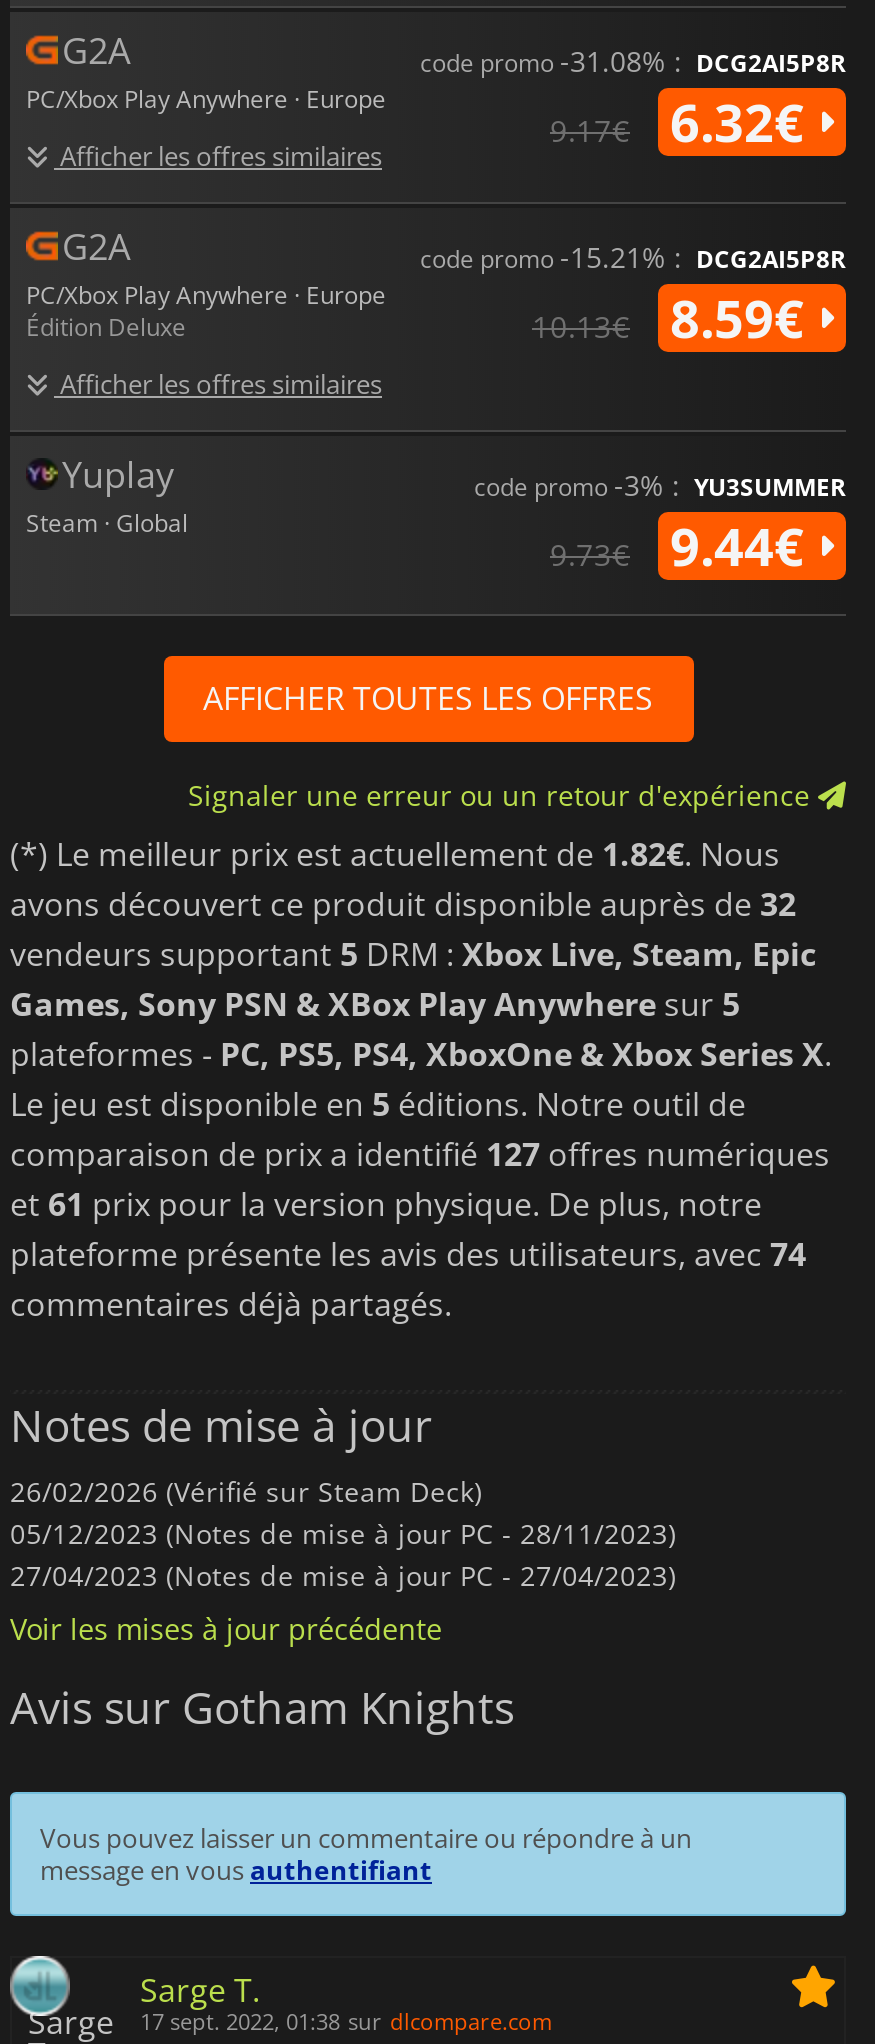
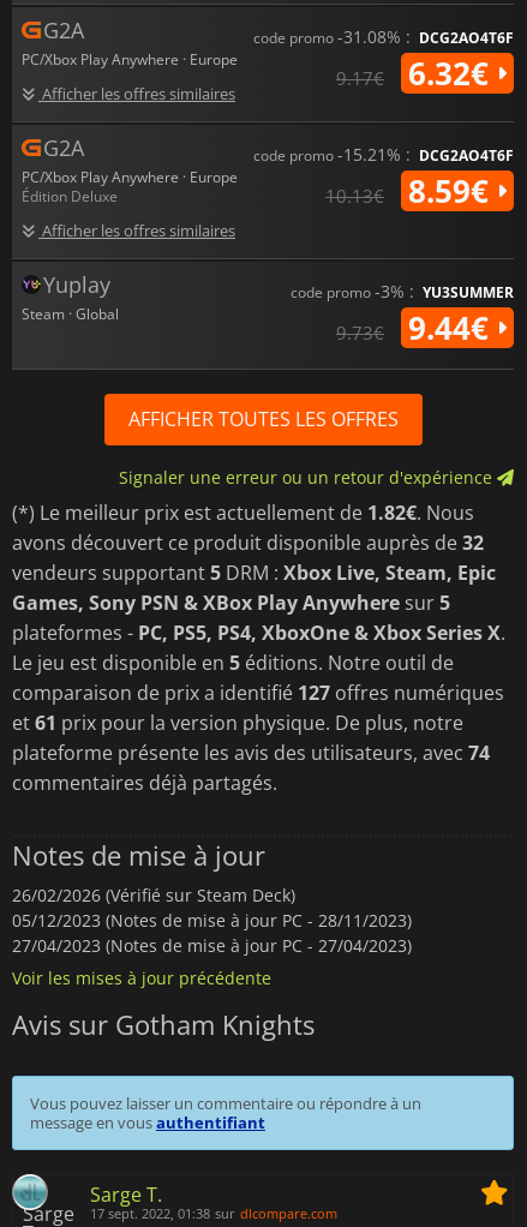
- code promo -31.08% : DCG2AI5P8R
+ code promo -31.08% : DCG2AO4T6F

- code promo -15.21% : DCG2AI5P8R
+ code promo -15.21% : DCG2AO4T6F
